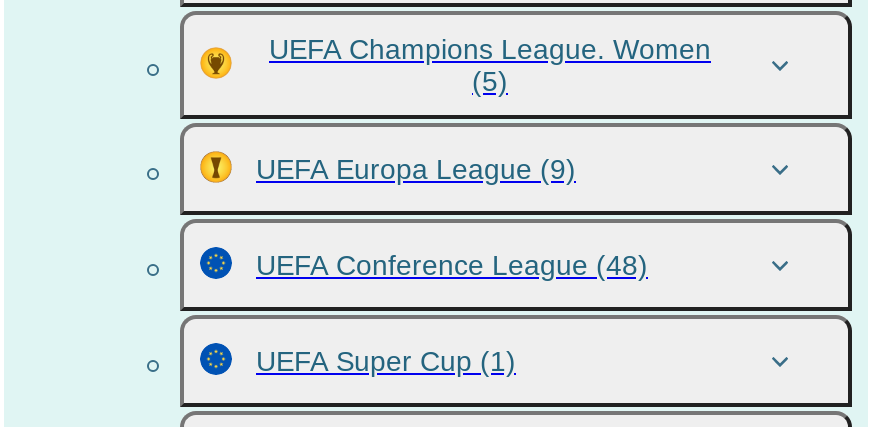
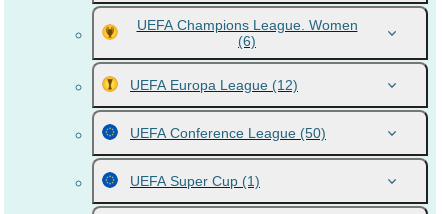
- (5)
+ (6)

- UEFA Europa League (9)
+ UEFA Europa League (12)

- UEFA Conference League (48)
+ UEFA Conference League (50)
